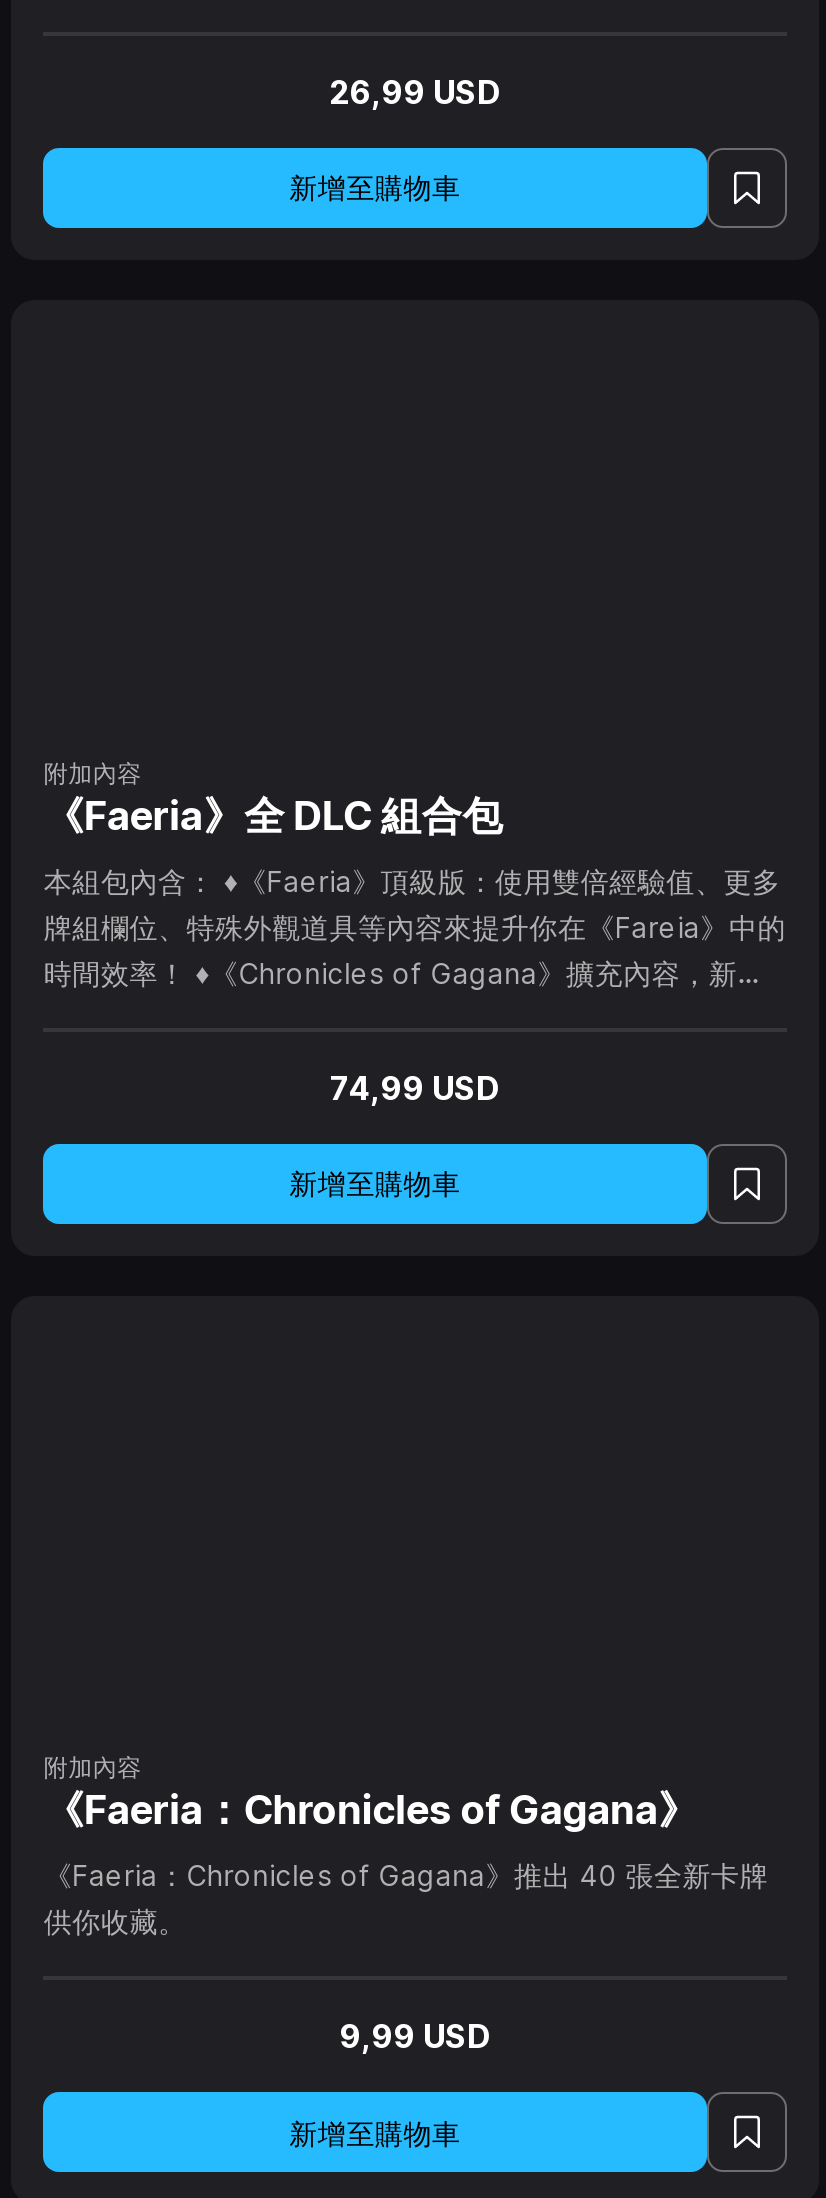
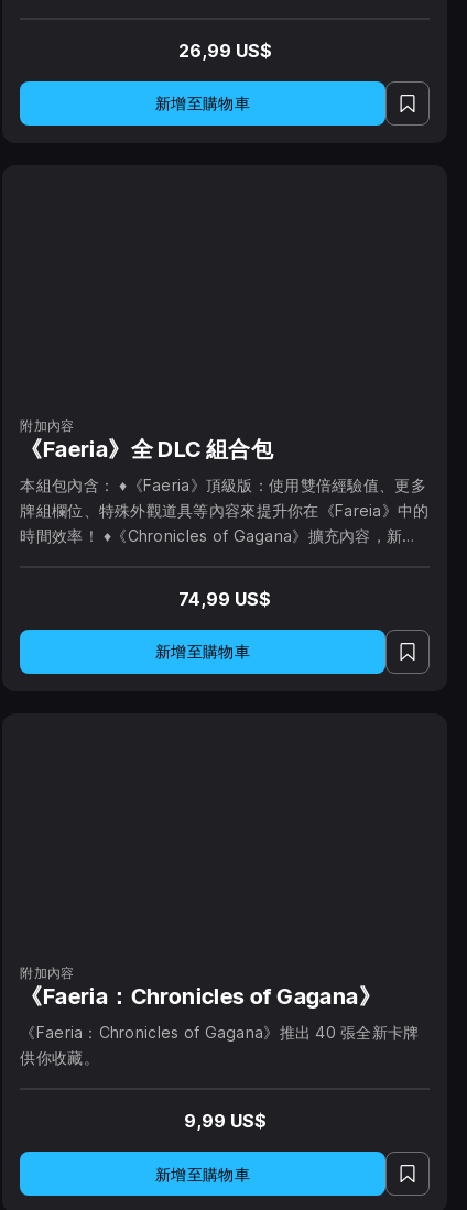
- 26,99 USD
+ 26,99 US$

- 74,99 USD
+ 74,99 US$

- 9,99 USD
+ 9,99 US$
